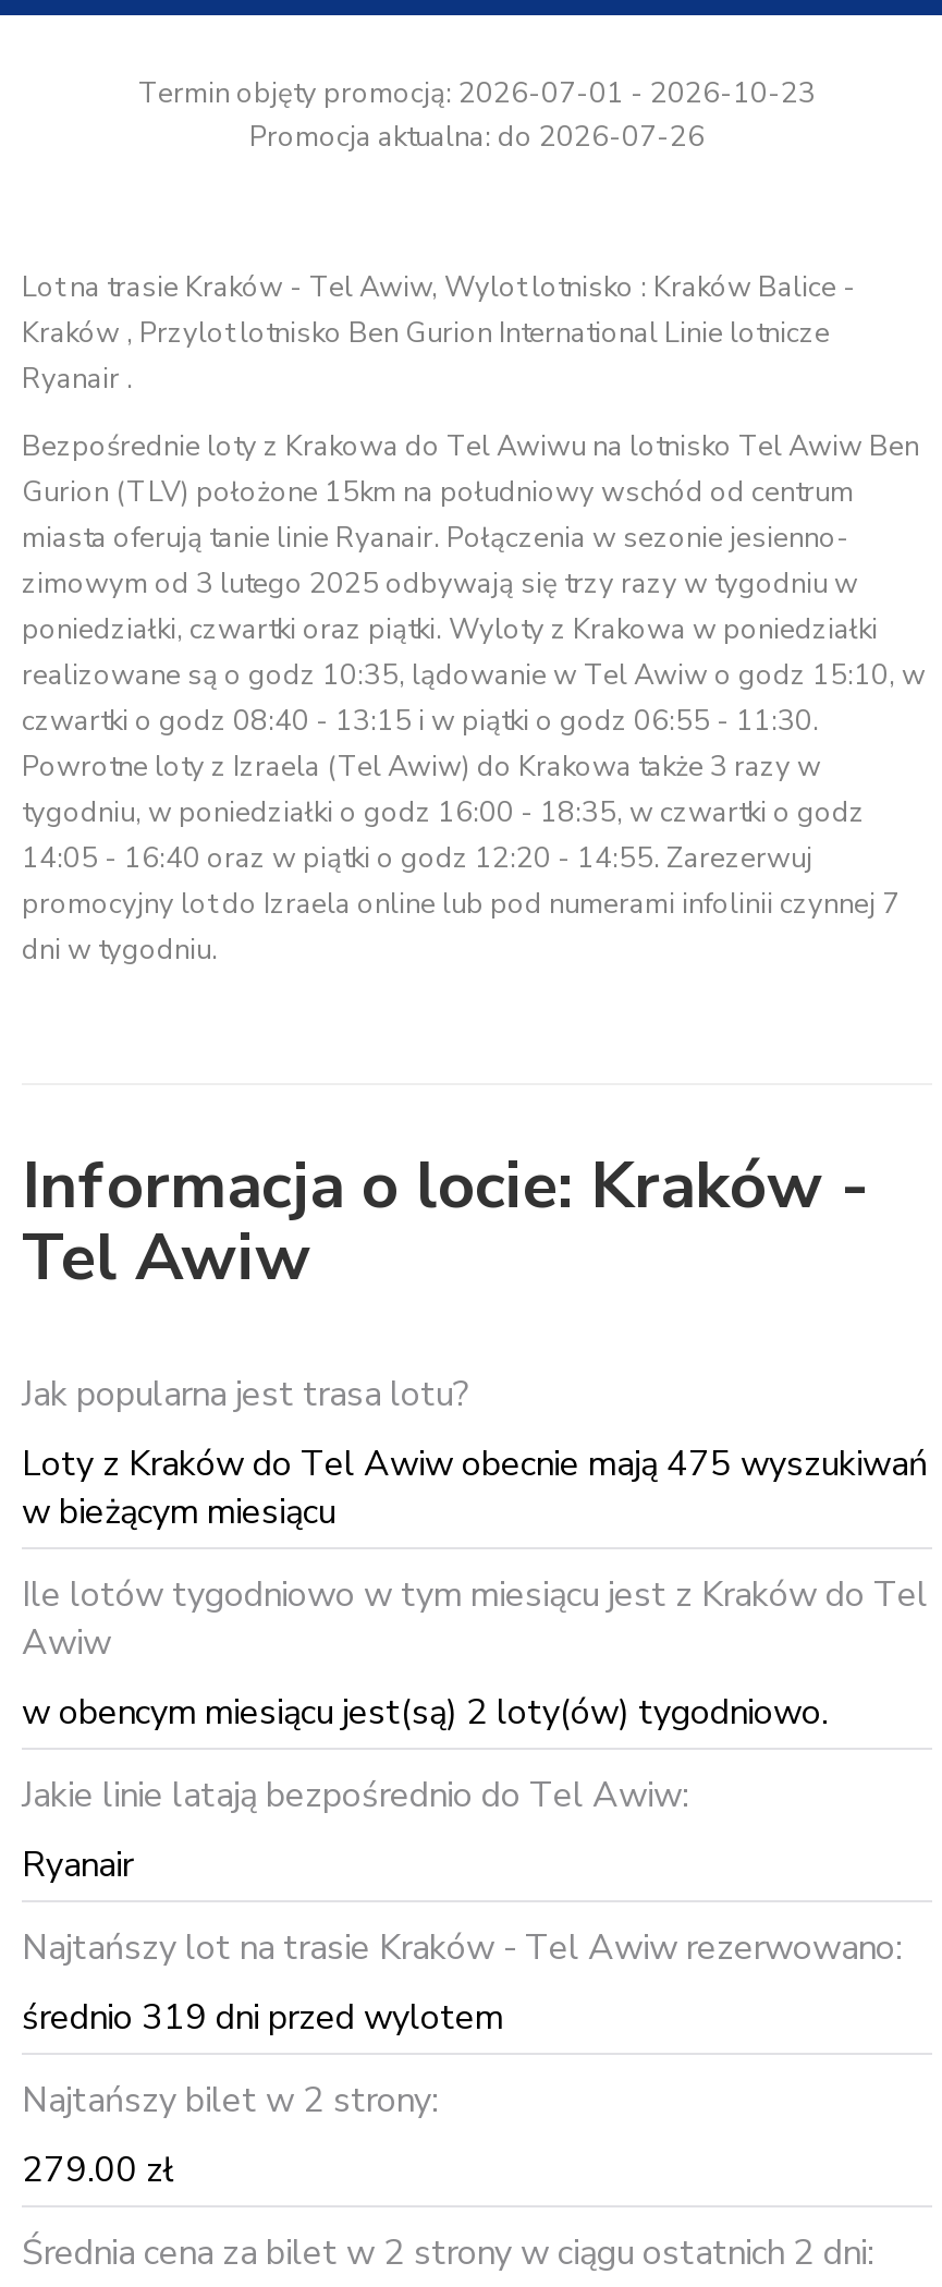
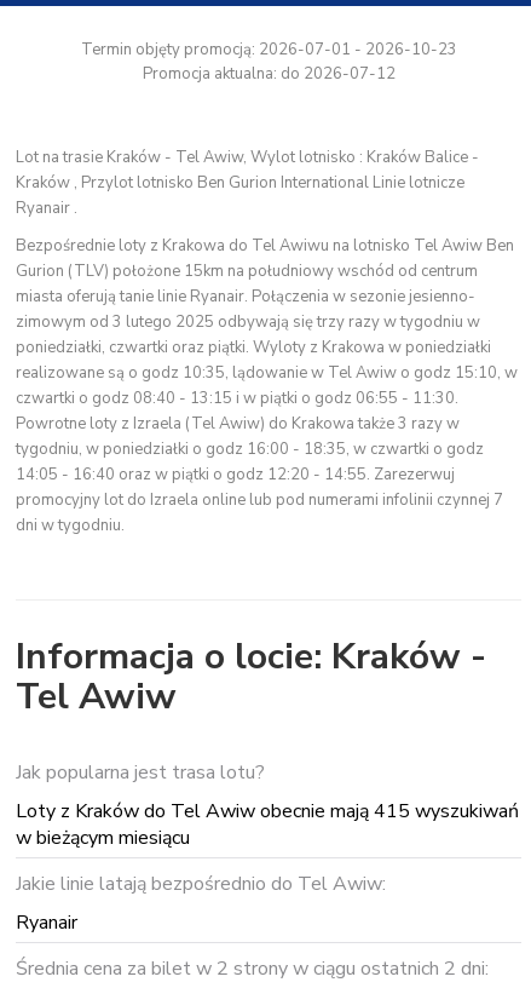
- Promocja aktualna: do 2026-07-26
+ Promocja aktualna: do 2026-07-12

- Loty z Kraków do Tel Awiw obecnie mają 475 wyszukiwań
+ Loty z Kraków do Tel Awiw obecnie mają 415 wyszukiwań

- Ile lotów tygodniowo w tym miesiącu jest z Kraków do Tel
- Awiw
- w obencym miesiącu jest(są) 2 loty(ów) tygodniowo.

- Najtańszy lot na trasie Kraków - Tel Awiw rezerwowano:
- średnio 319 dni przed wylotem
- Najtańszy bilet w 2 strony:
- 279.00 zł
